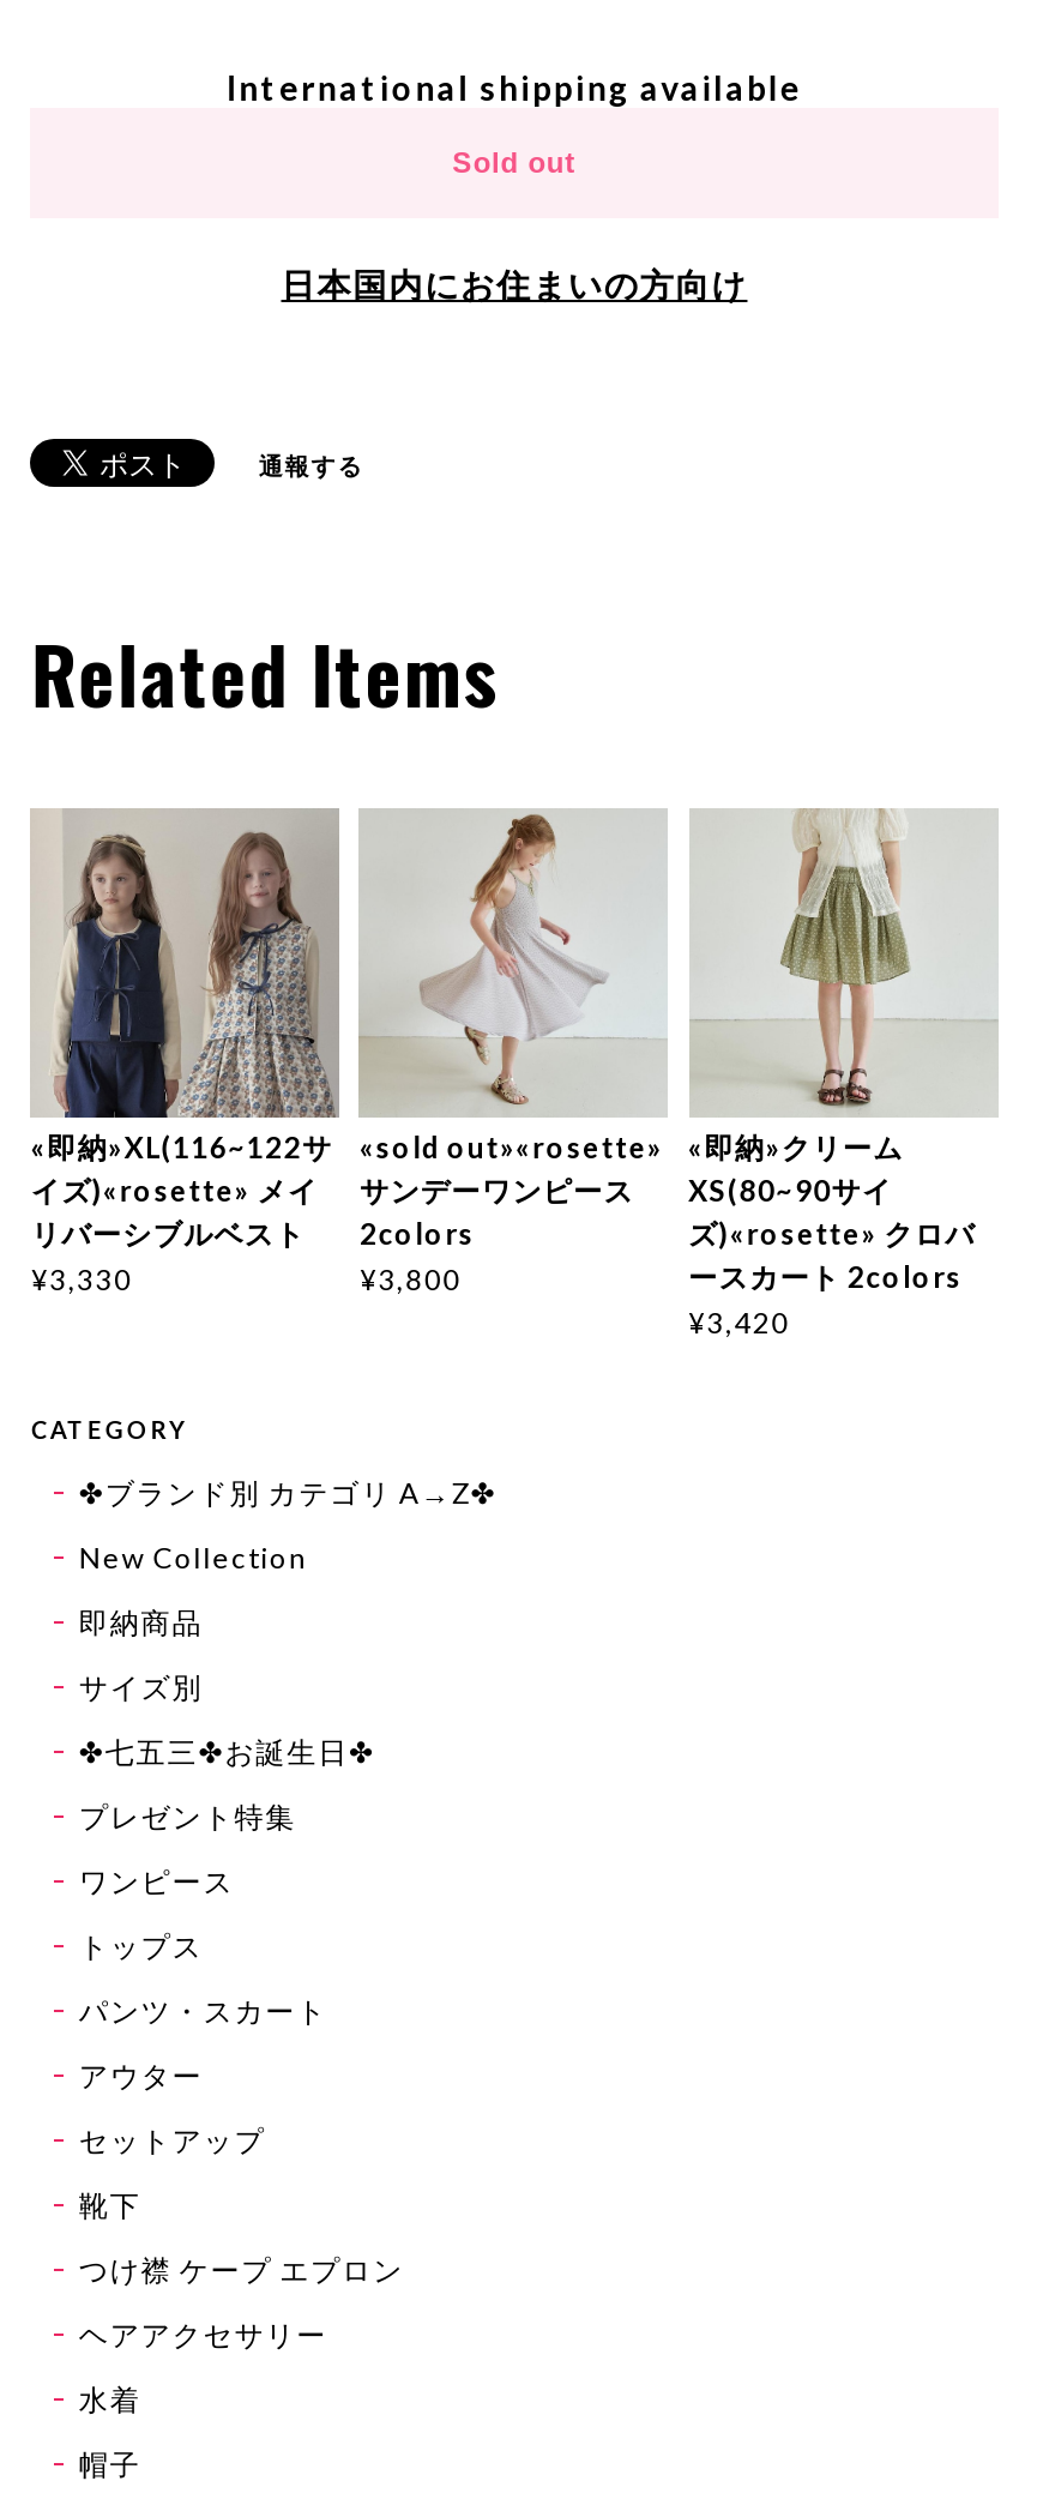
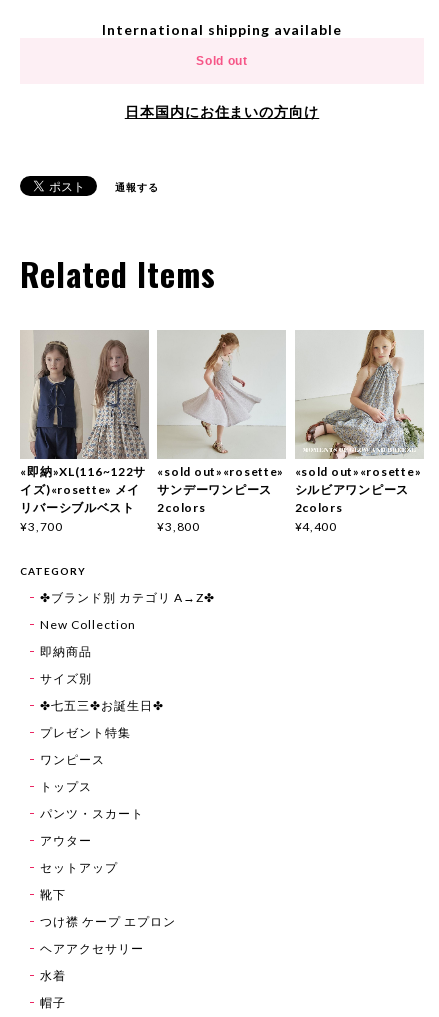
- [image]
- «即納»クリーム
- XS(80~90サイ
- ズ)«rosette» クロバ
- ースカート 2colors
- ¥3,420
+ [image]
+ «sold out»«rosette»
+ シルビアワンピース
+ 2colors
+ ¥4,400

- ¥3,330
+ ¥3,700
